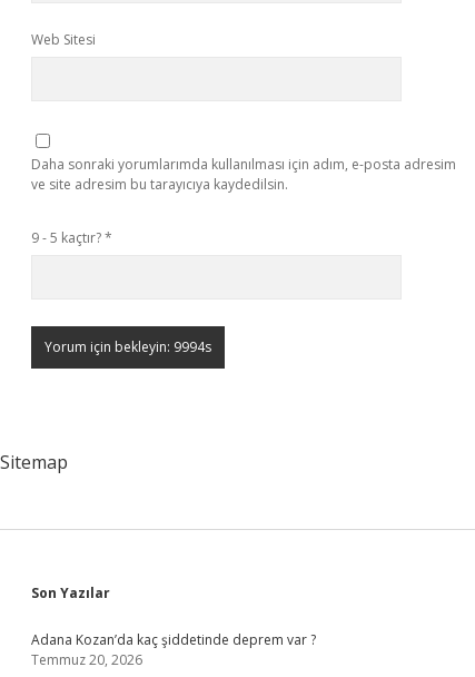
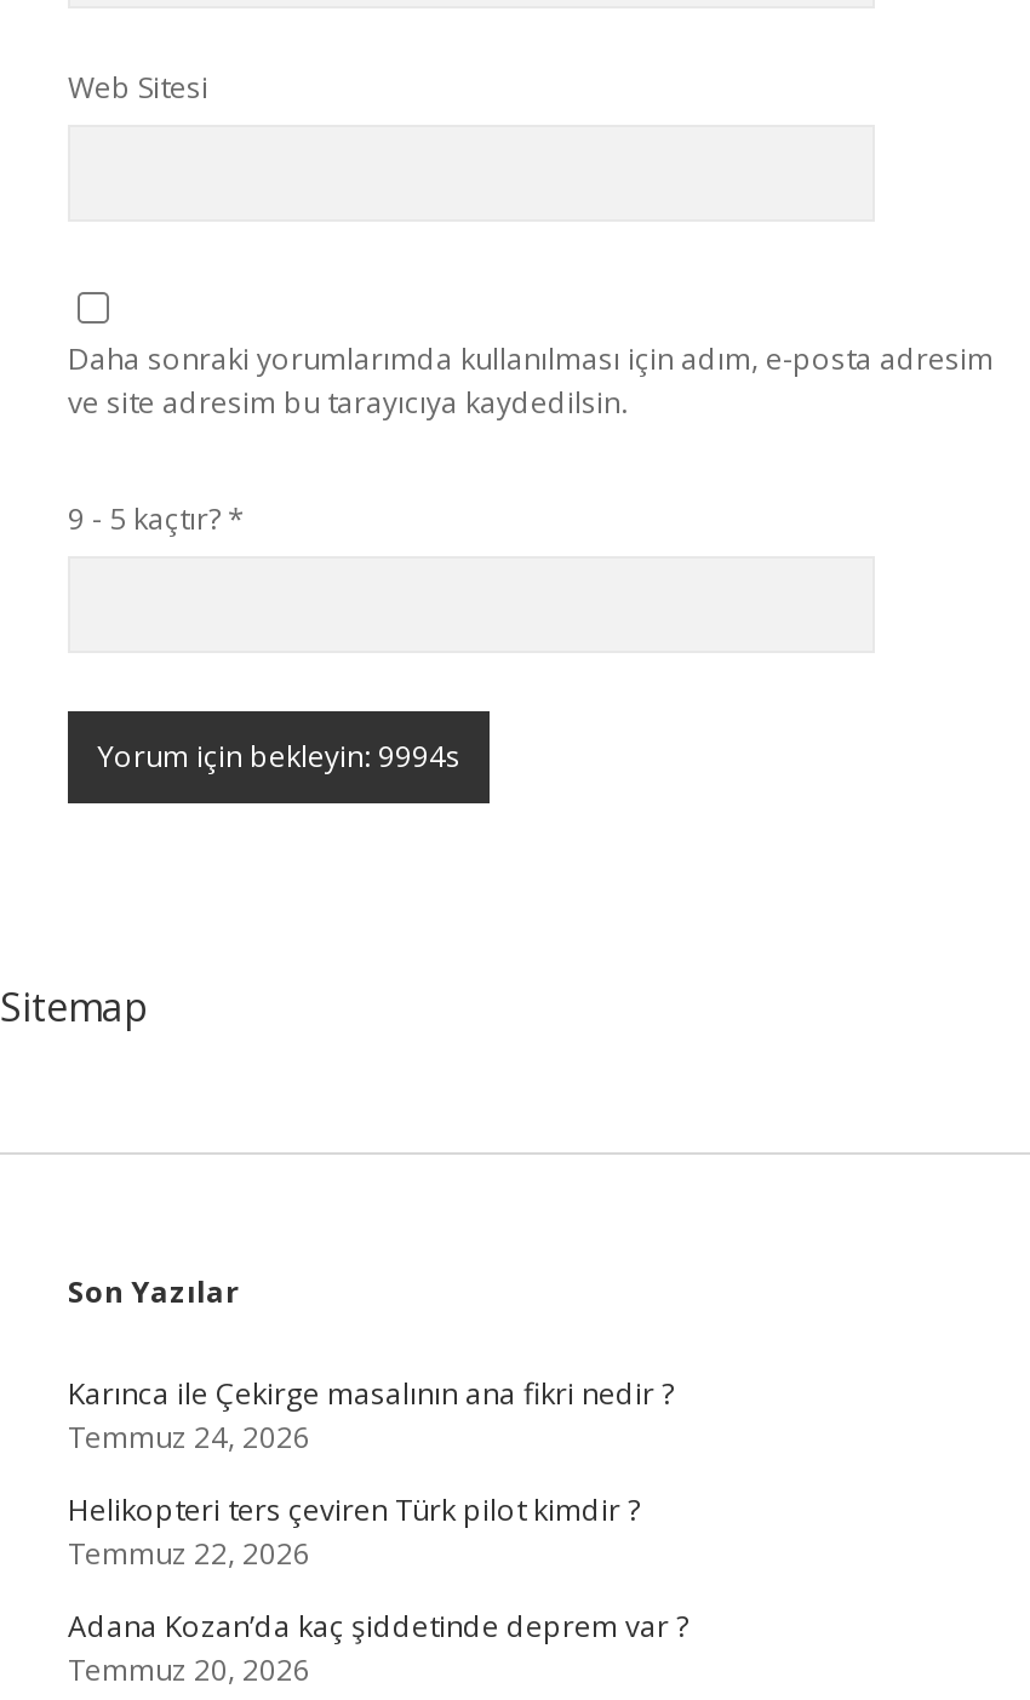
+ Karınca ile Çekirge masalının ana fikri nedir ?
+ Temmuz 24, 2026
+ Helikopteri ters çeviren Türk pilot kimdir ?
+ Temmuz 22, 2026
